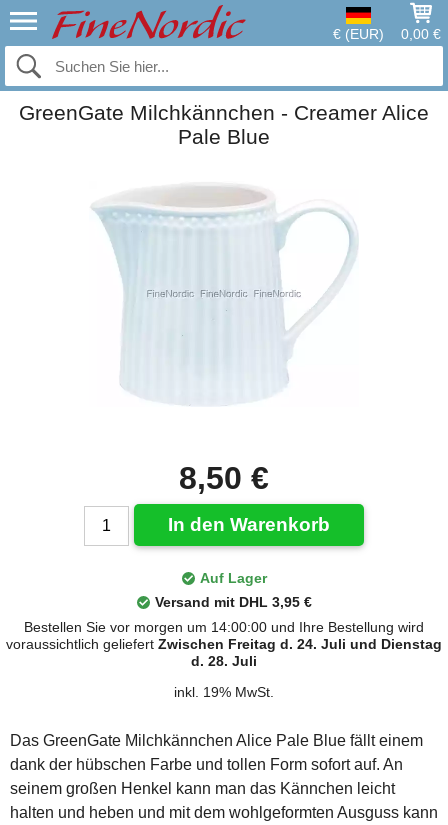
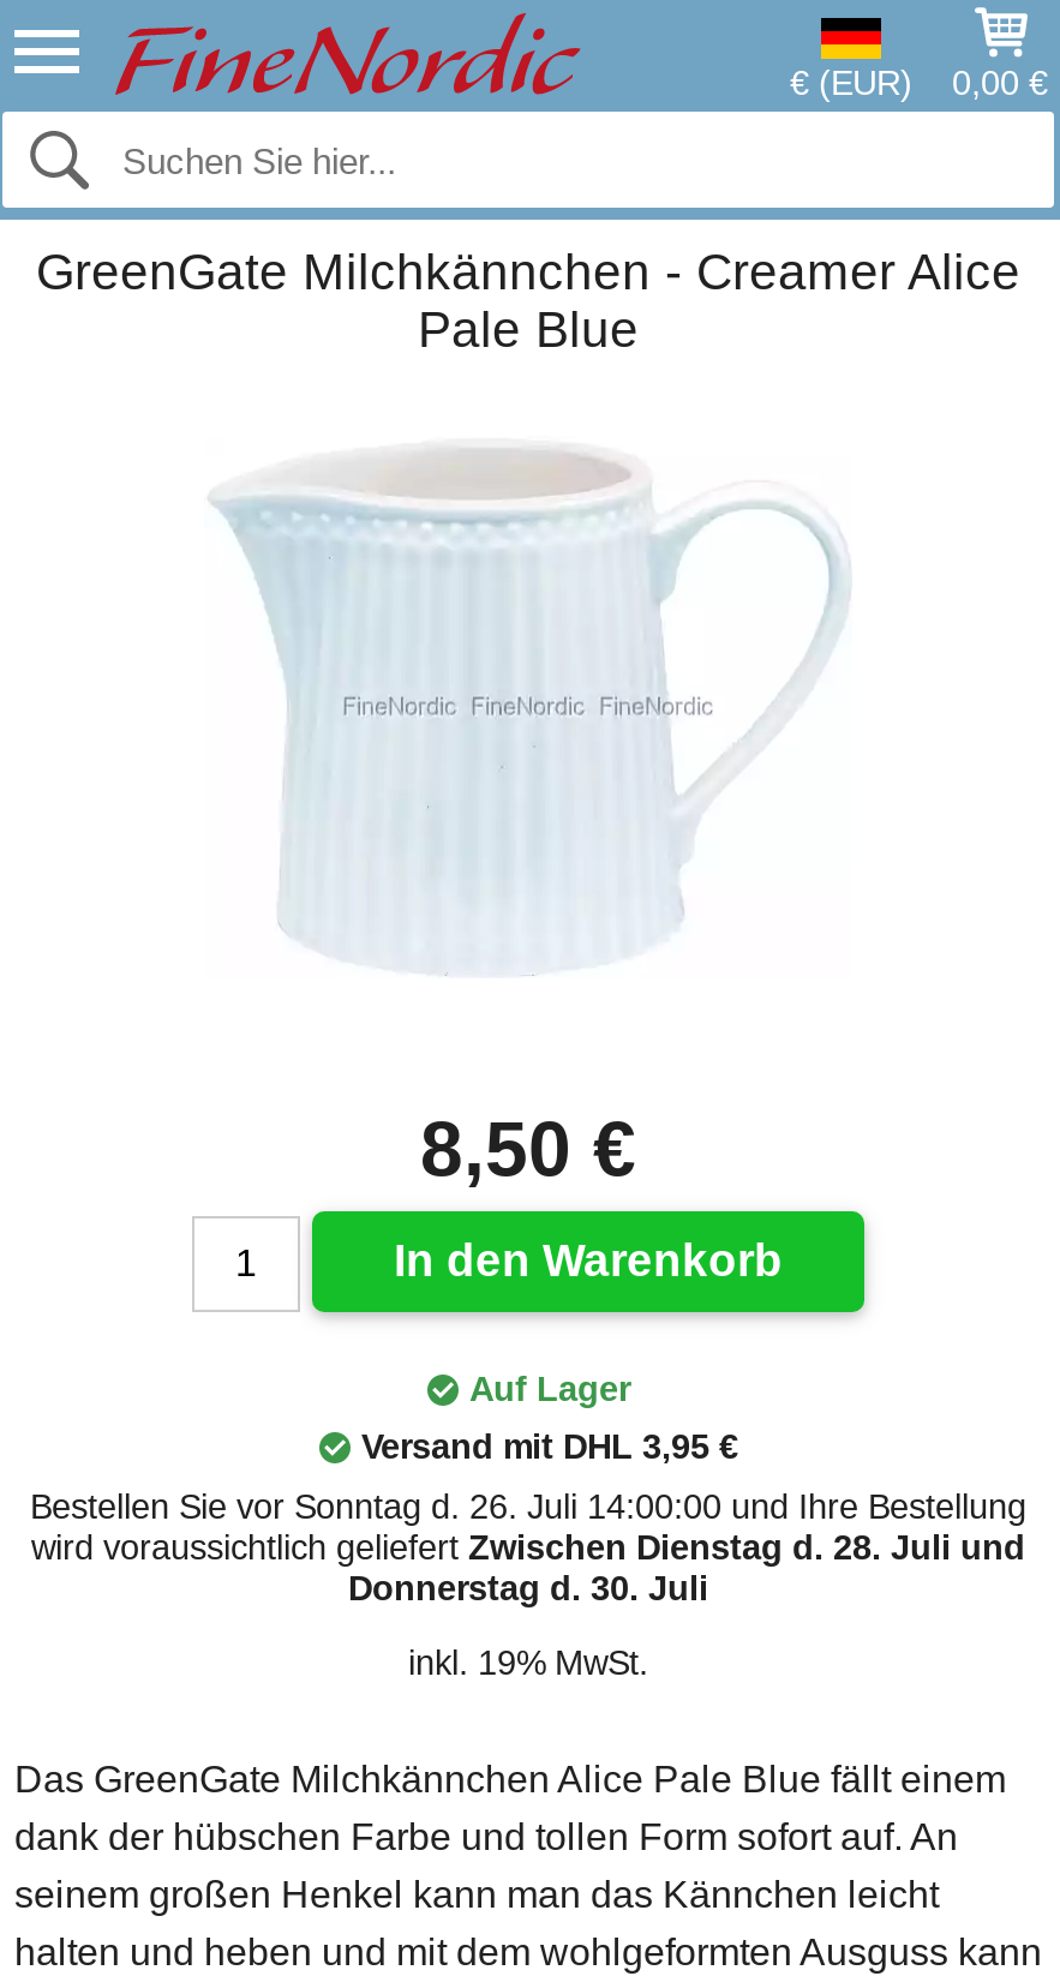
- Bestellen Sie vor morgen um 14:00:00 und Ihre Bestellung wird
- voraussichtlich geliefert Zwischen Freitag d. 24. Juli und Dienstag
- d. 28. Juli
+ Bestellen Sie vor Sonntag d. 26. Juli 14:00:00 und Ihre Bestellung
+ wird voraussichtlich geliefert Zwischen Dienstag d. 28. Juli und
+ Donnerstag d. 30. Juli
